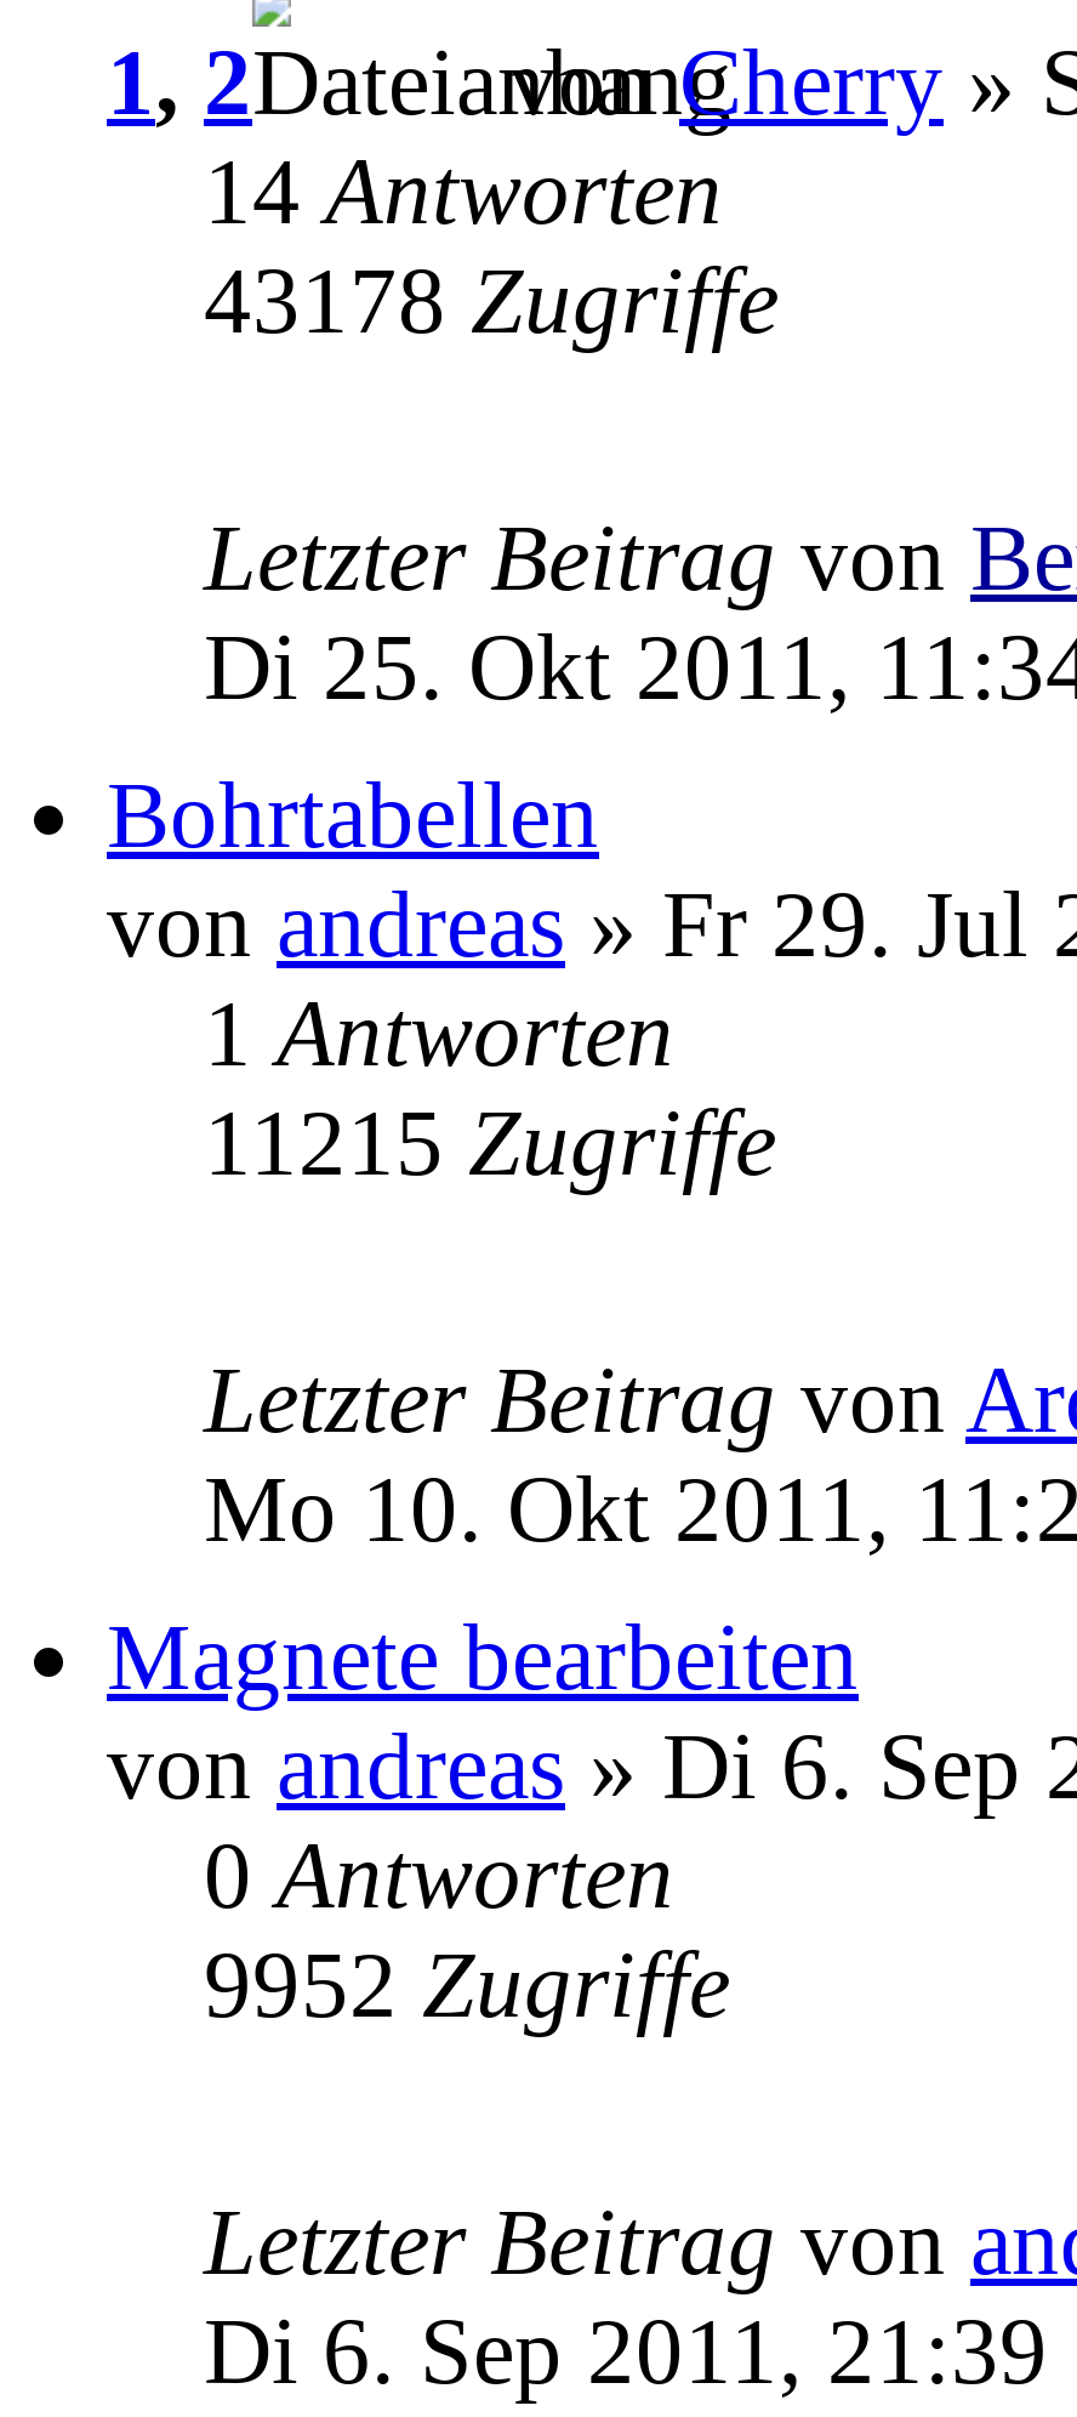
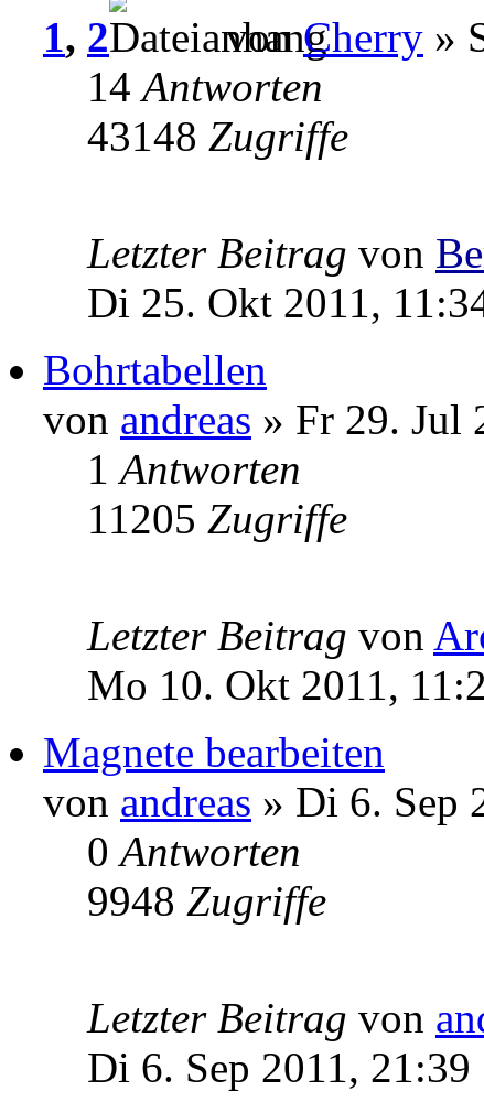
- 43178 Zugriffe
+ 43148 Zugriffe

- 11215 Zugriffe
+ 11205 Zugriffe

- 9952 Zugriffe
+ 9948 Zugriffe
